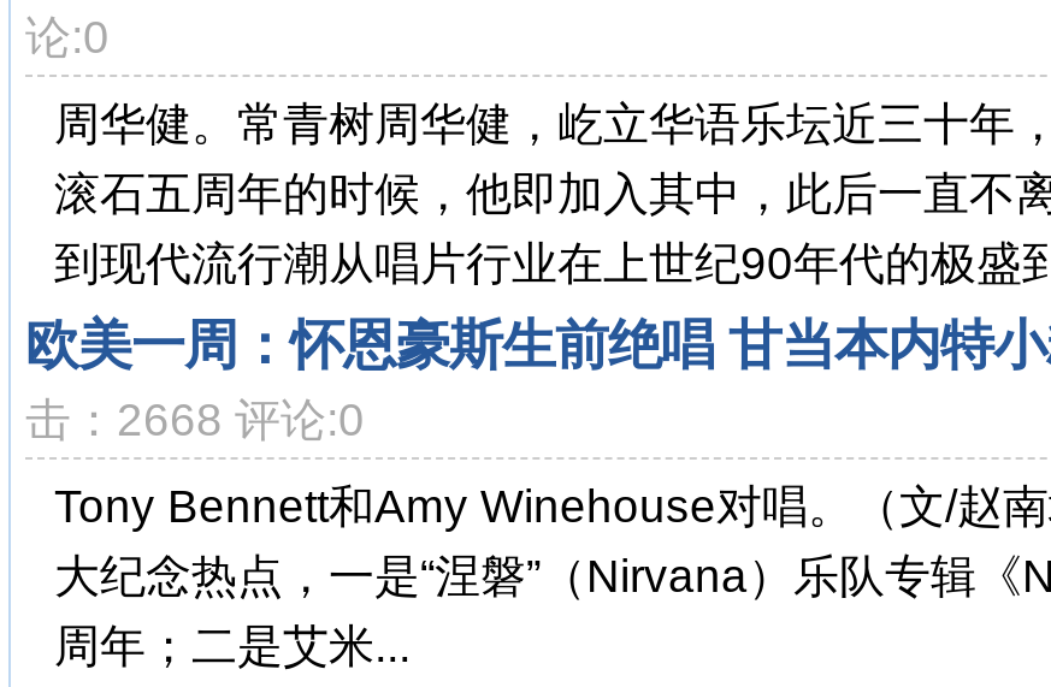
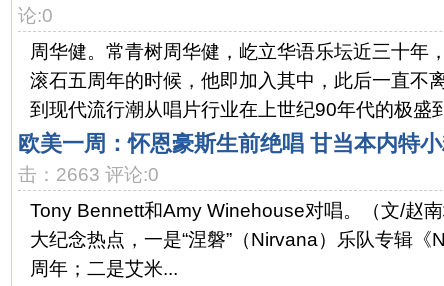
- 击：2668 评论:0
+ 击：2663 评论:0
